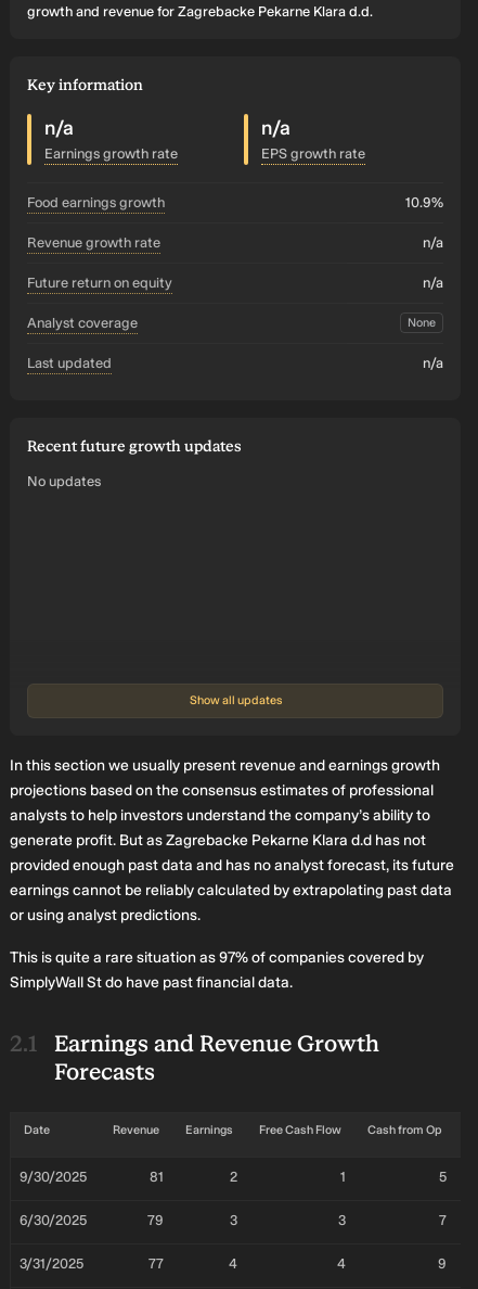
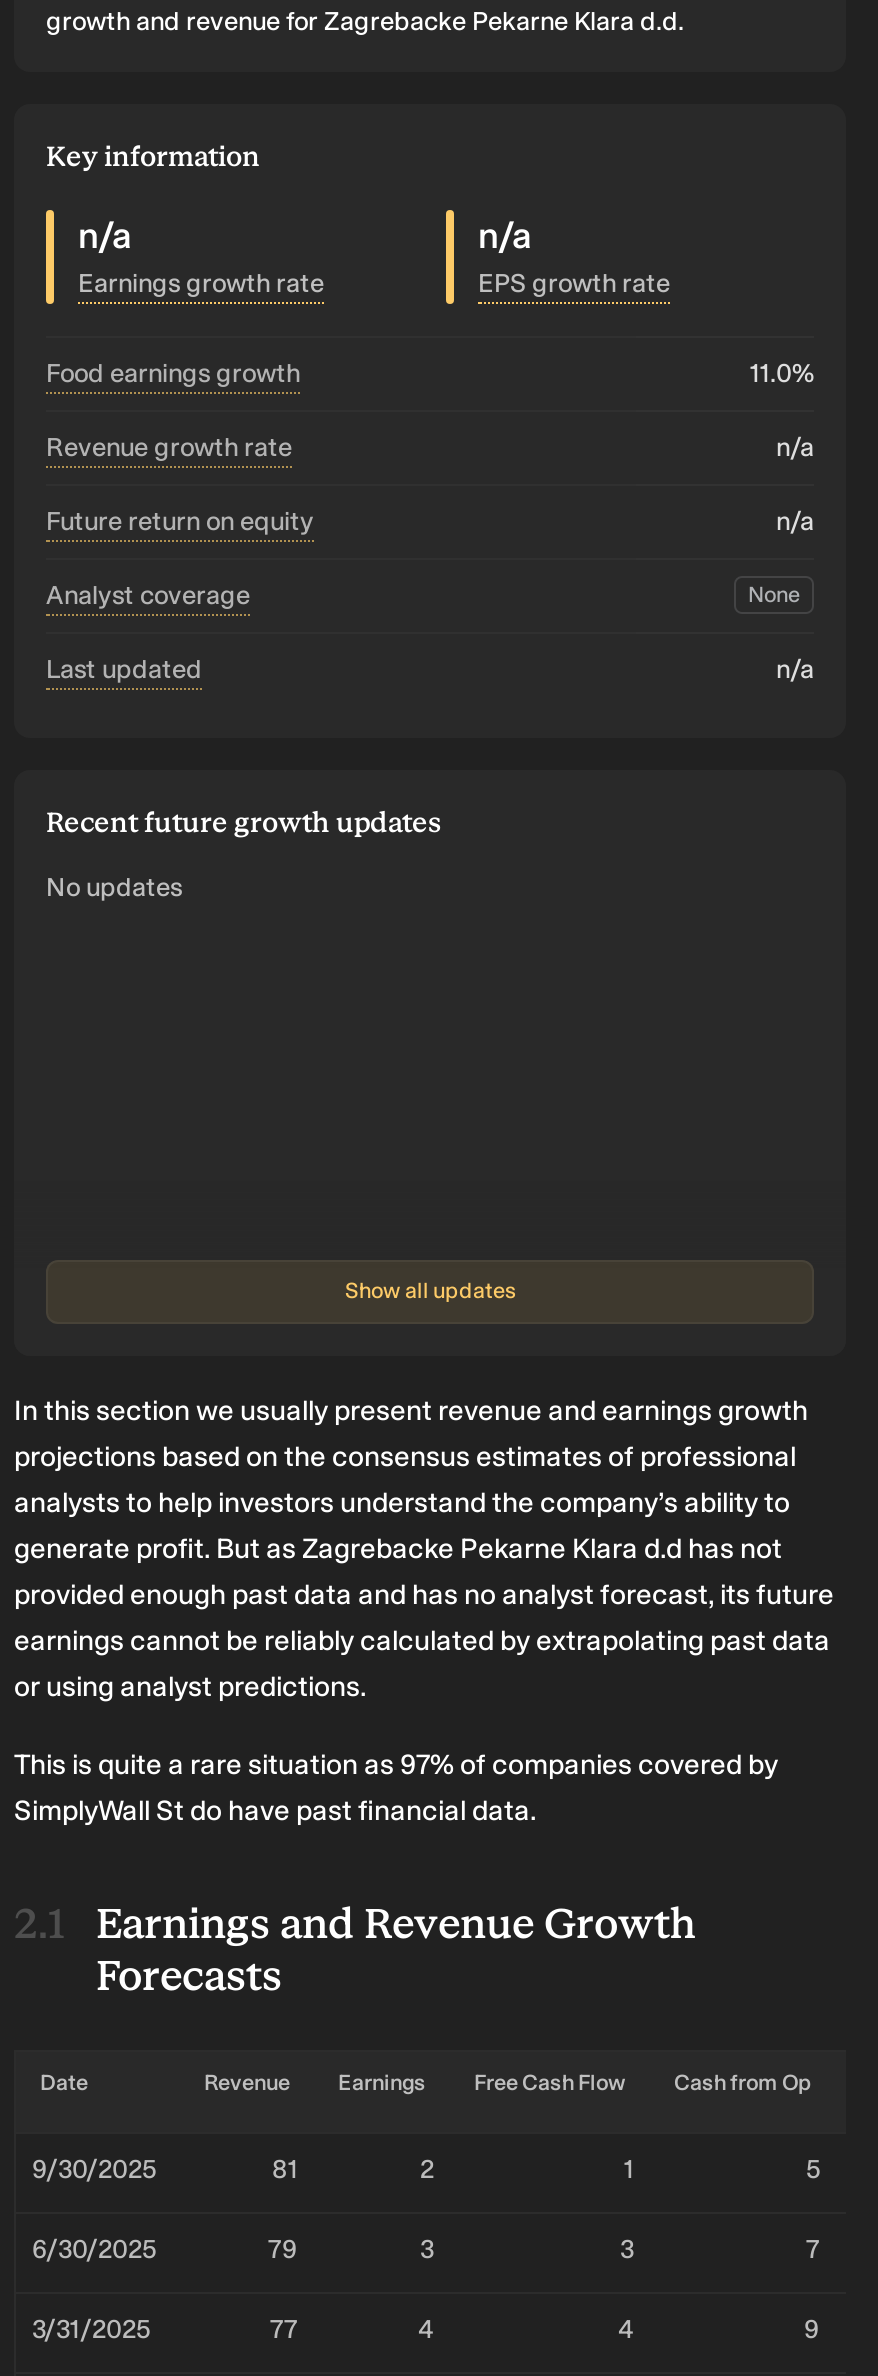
- 10.9%
+ 11.0%
